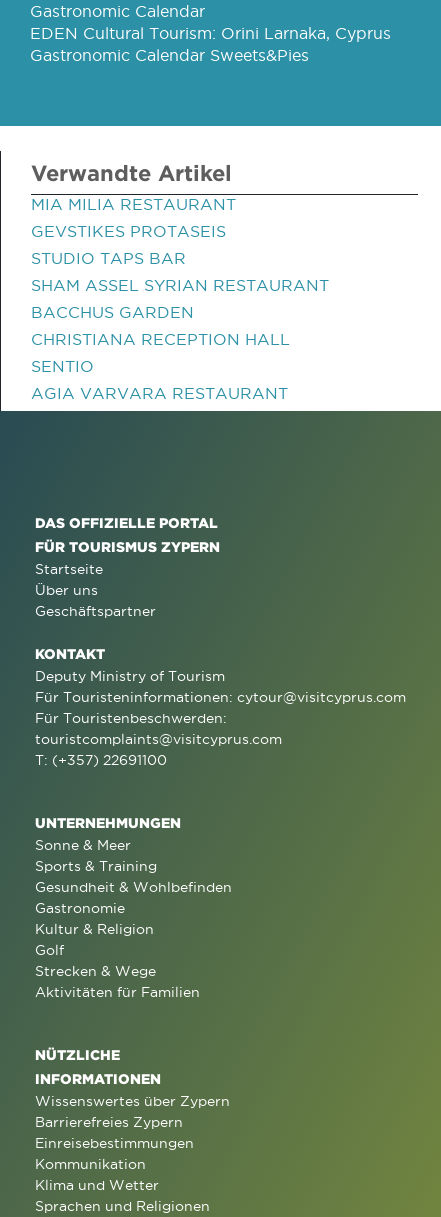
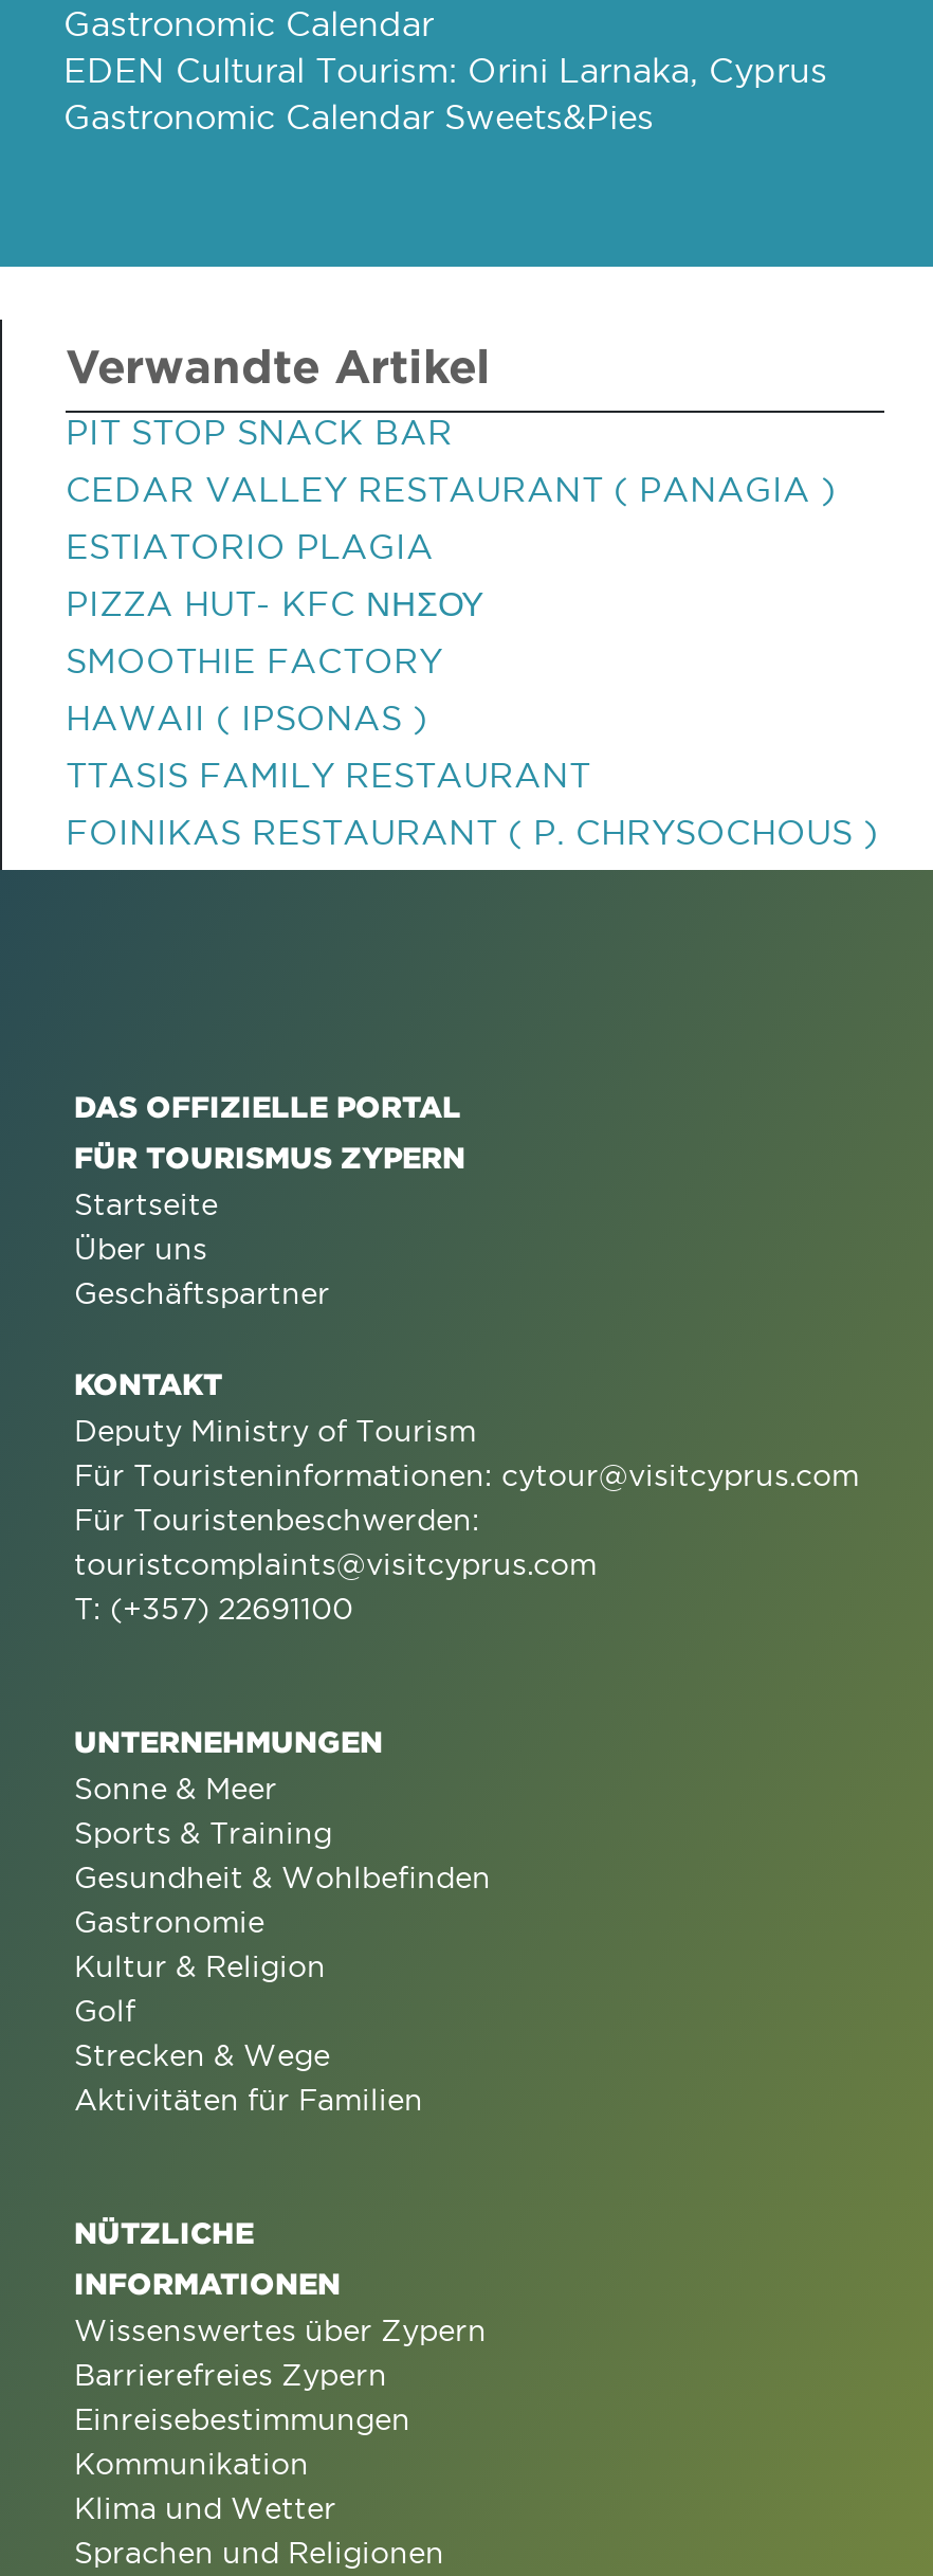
- MIA MILIA RESTAURANT
+ PIT STOP SNACK BAR

- GEVSTIKES PROTASEIS
+ CEDAR VALLEY RESTAURANT ( PANAGIA )

- STUDIO TAPS BAR
+ ESTIATORIO PLAGIA

- SHAM ASSEL SYRIAN RESTAURANT
+ PIZZA HUT- KFC ΝΗΣΟΥ

- BACCHUS GARDEN
+ SMOOTHIE FACTORY

- CHRISTIANA RECEPTION HALL
+ HAWAII ( IPSONAS )

- SENTIO
+ TTASIS FAMILY RESTAURANT

- AGIA VARVARA RESTAURANT
+ FOINIKAS RESTAURANT ( P. CHRYSOCHOUS )
